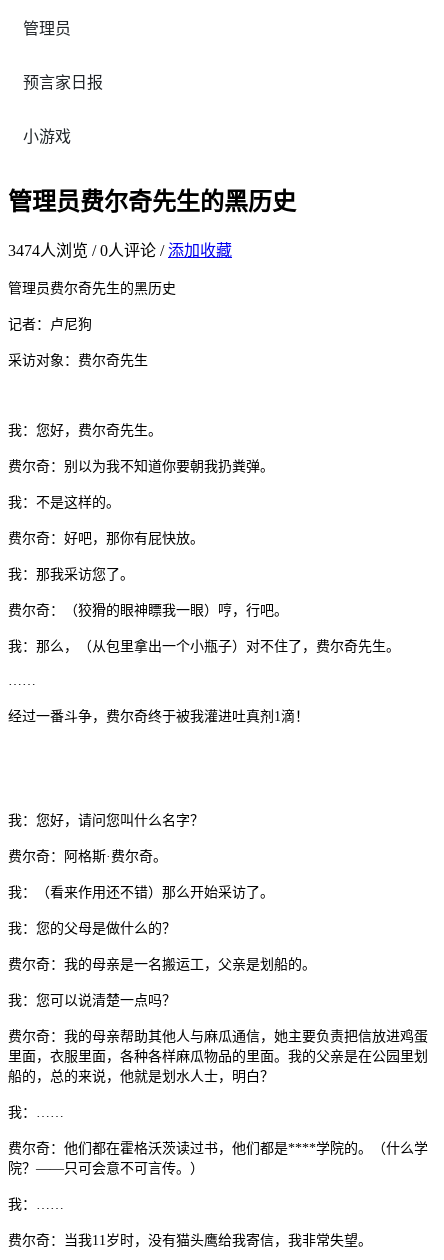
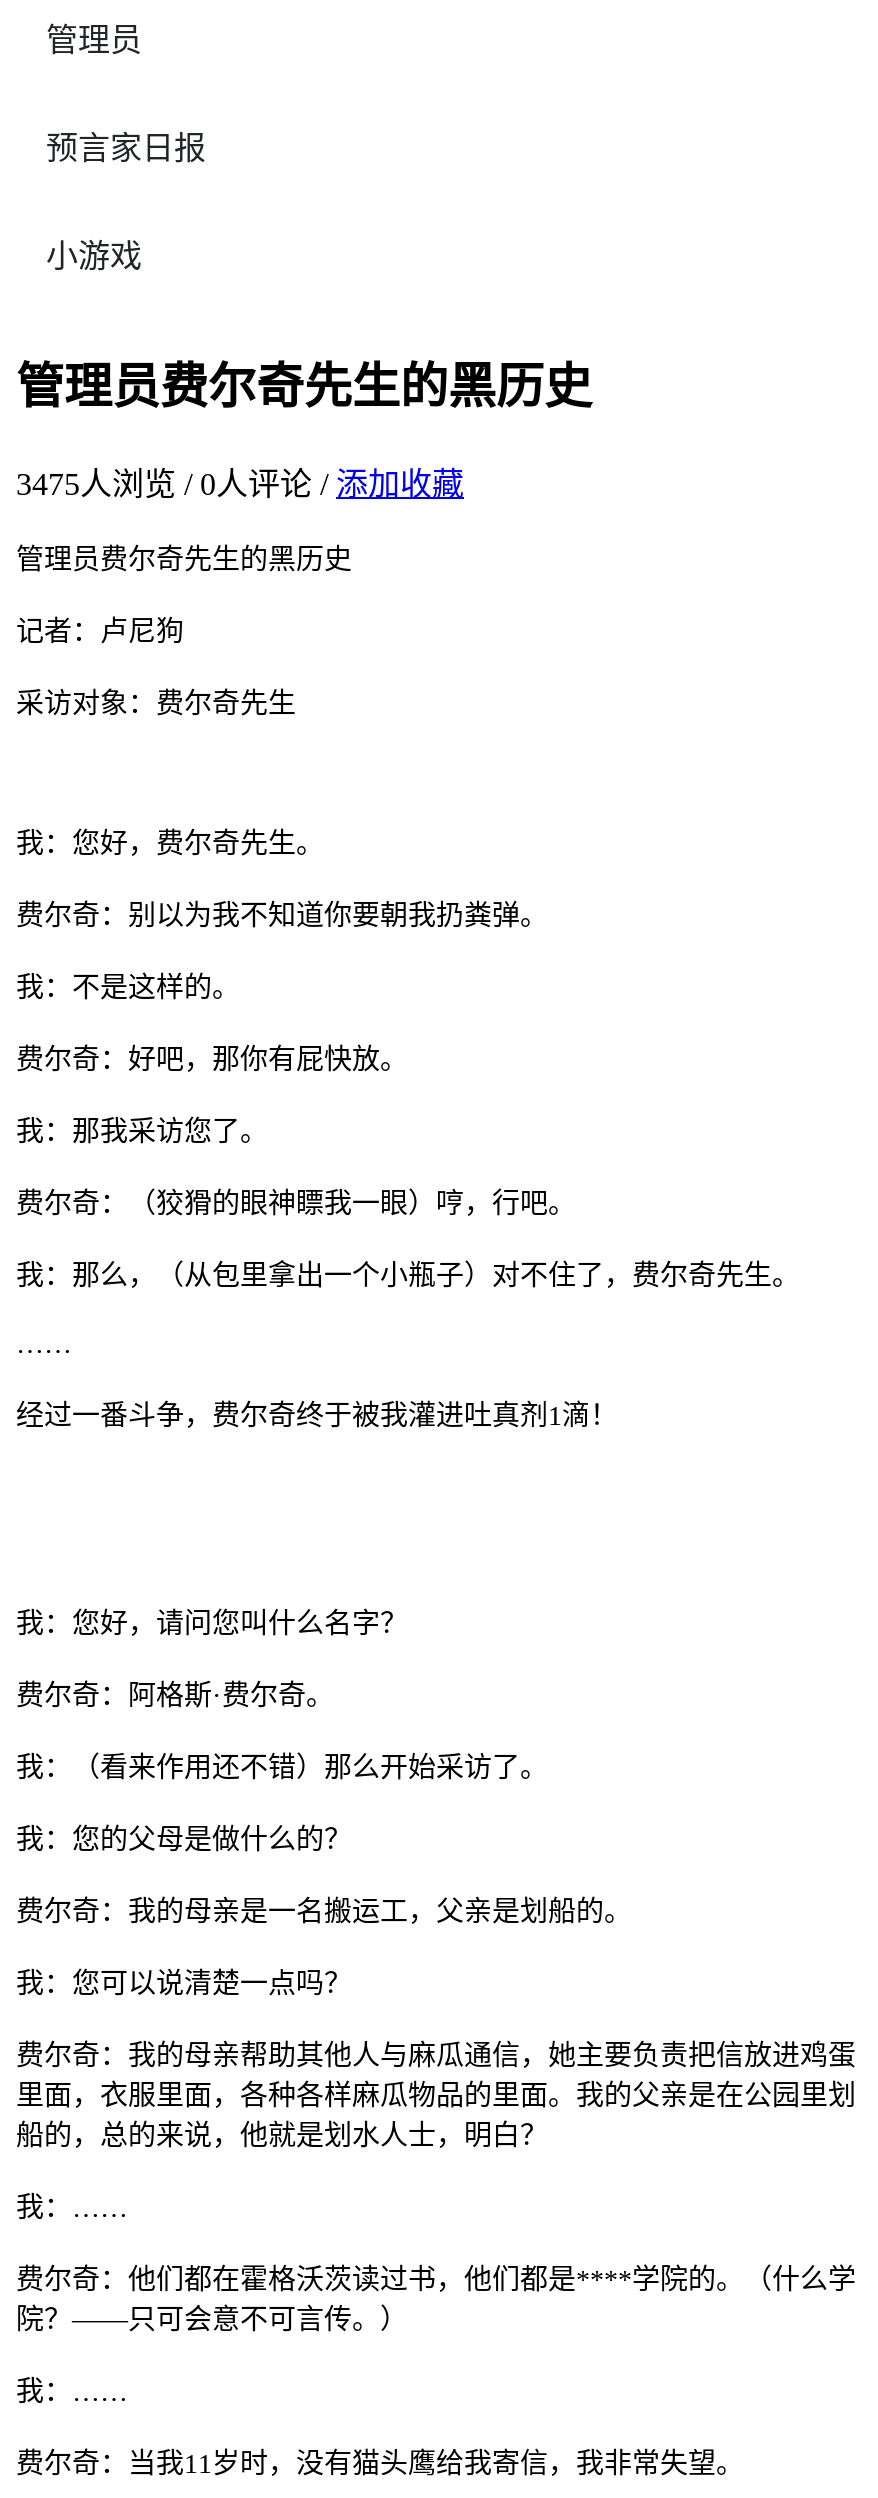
- 3474人浏览 / 0人评论 /添加收藏
+ 3475人浏览 / 0人评论 /添加收藏
